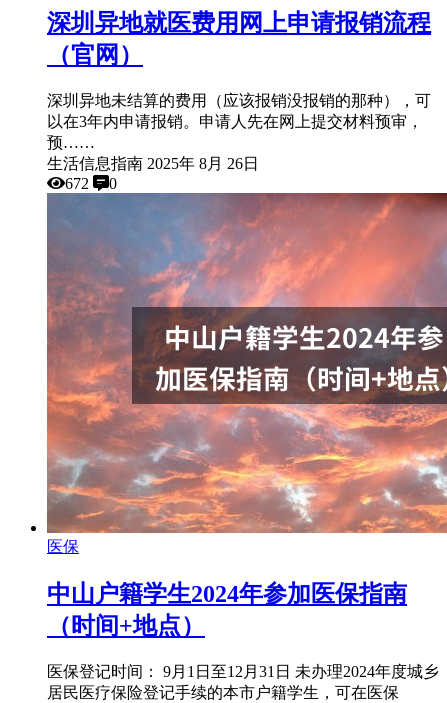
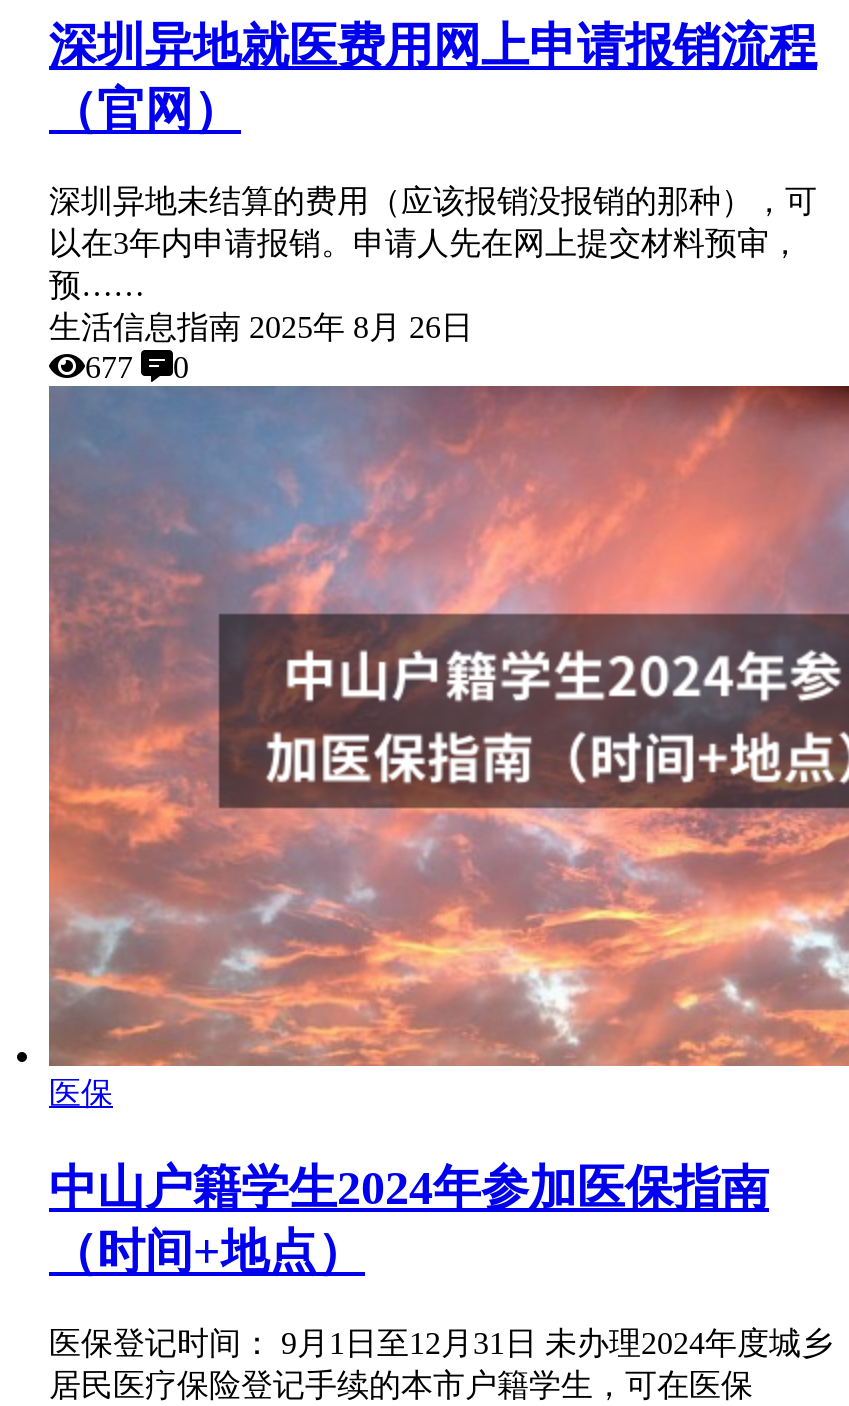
- 672
+ 677
